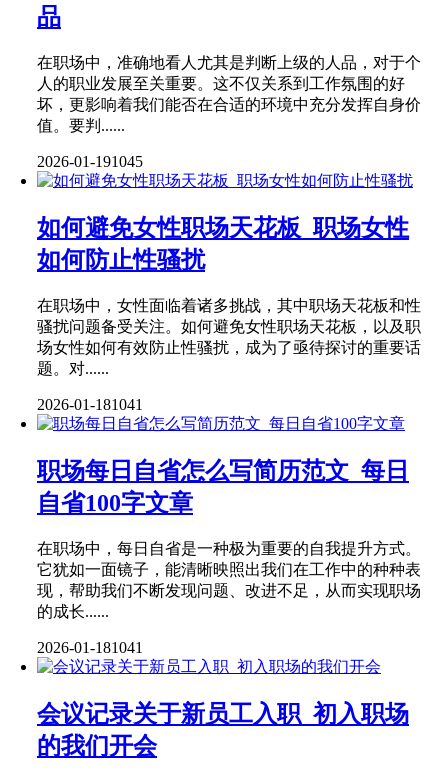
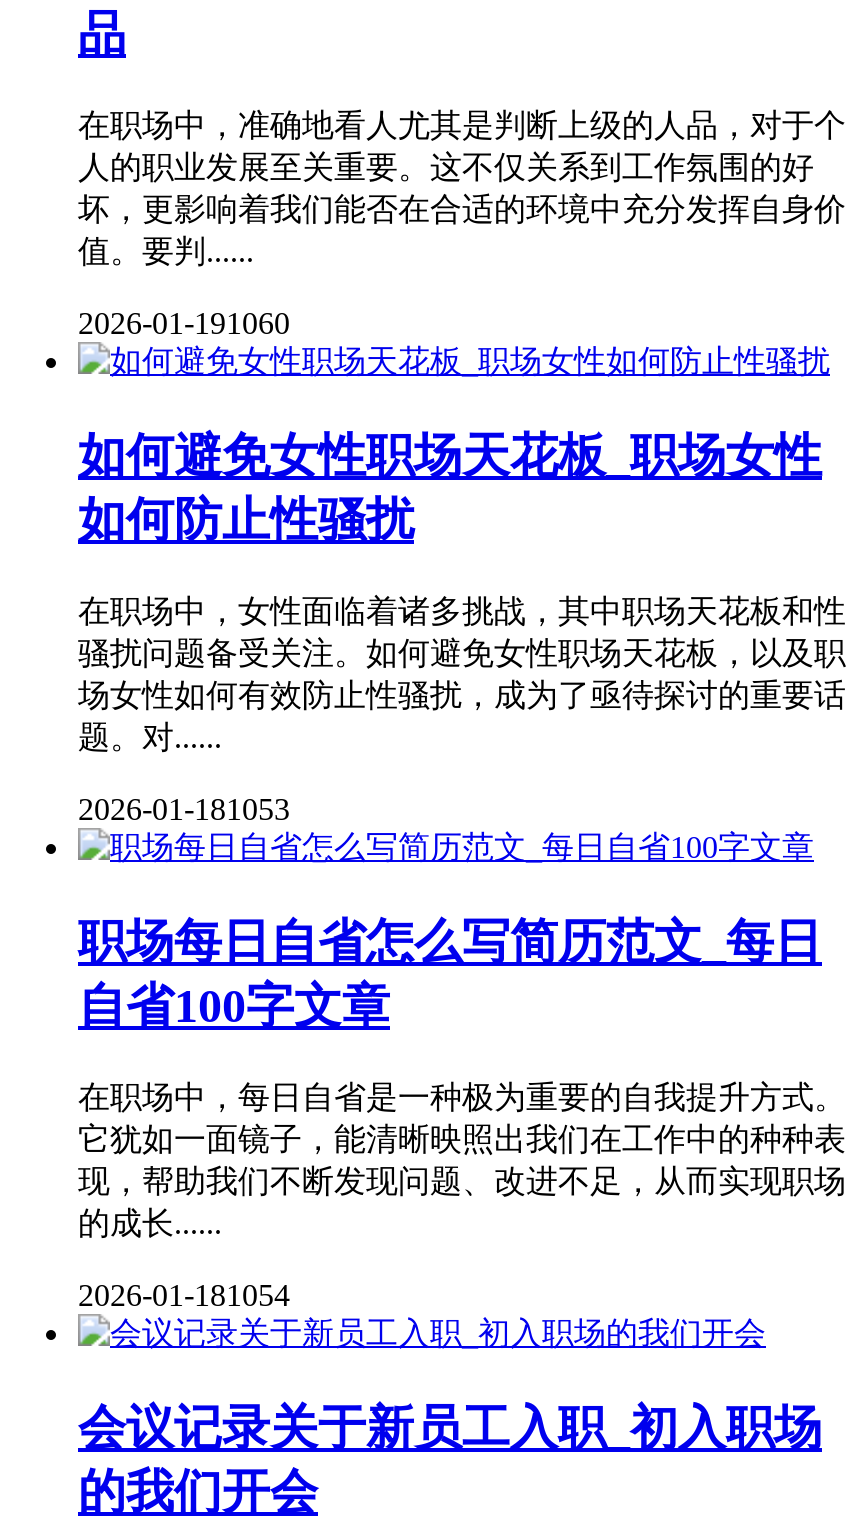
- 2026-01-191045
+ 2026-01-191060

- 2026-01-181041
+ 2026-01-181053

- 2026-01-181041
+ 2026-01-181054
